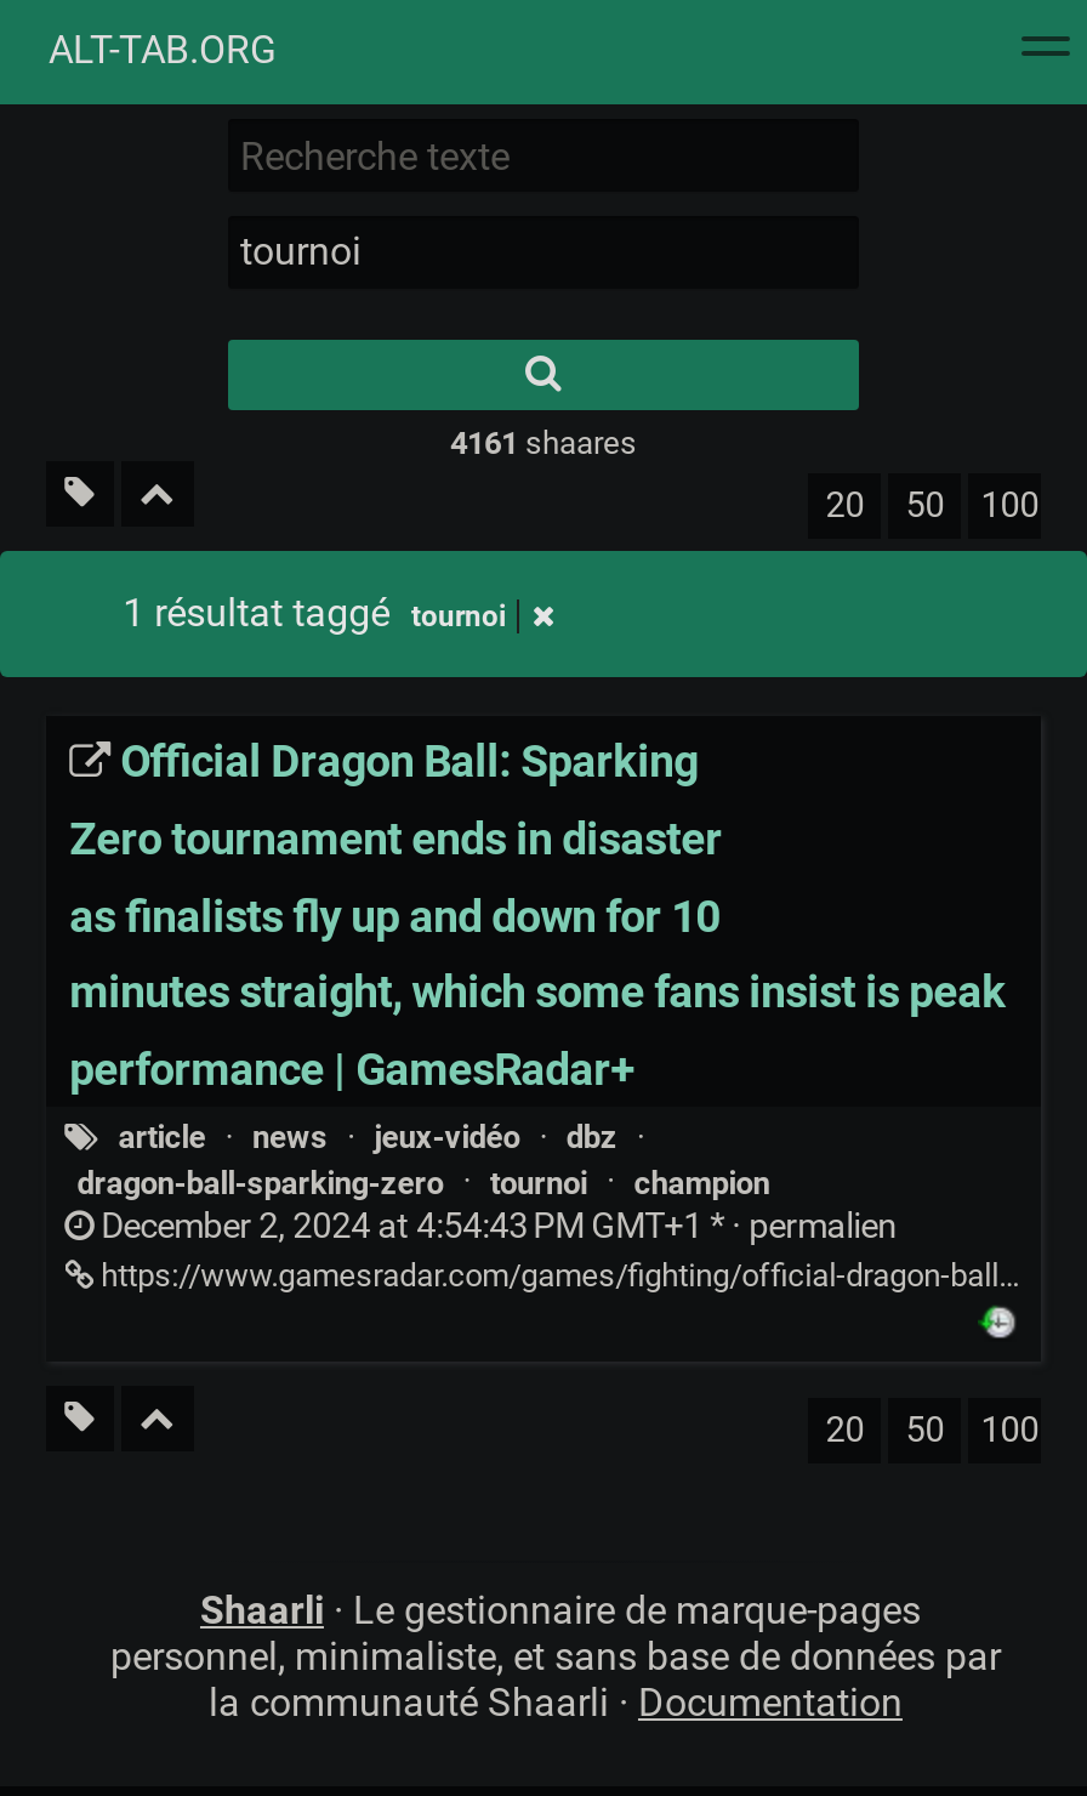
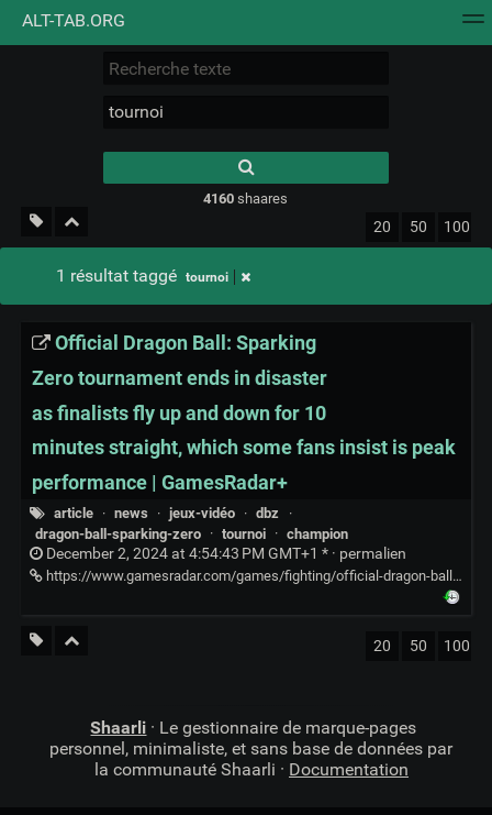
- 4161 shaares
+ 4160 shaares
